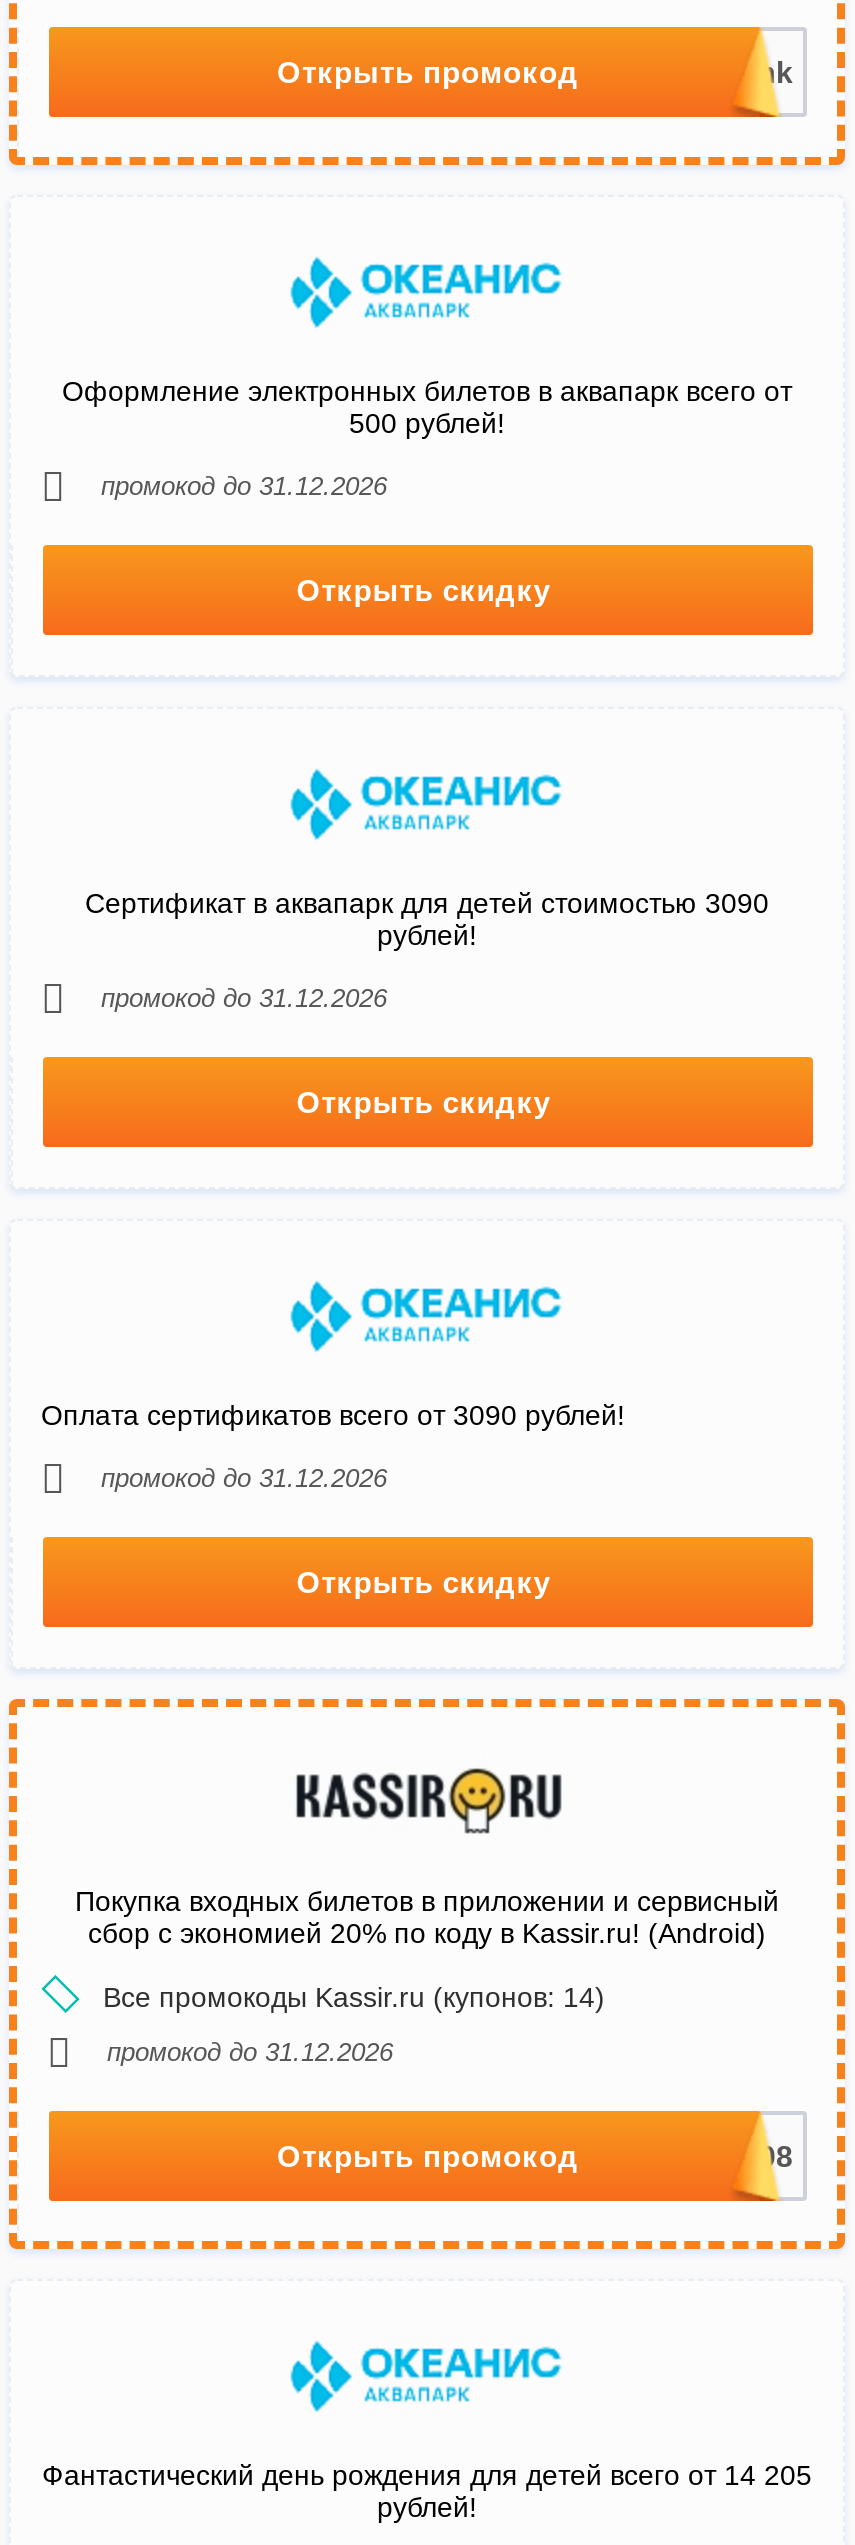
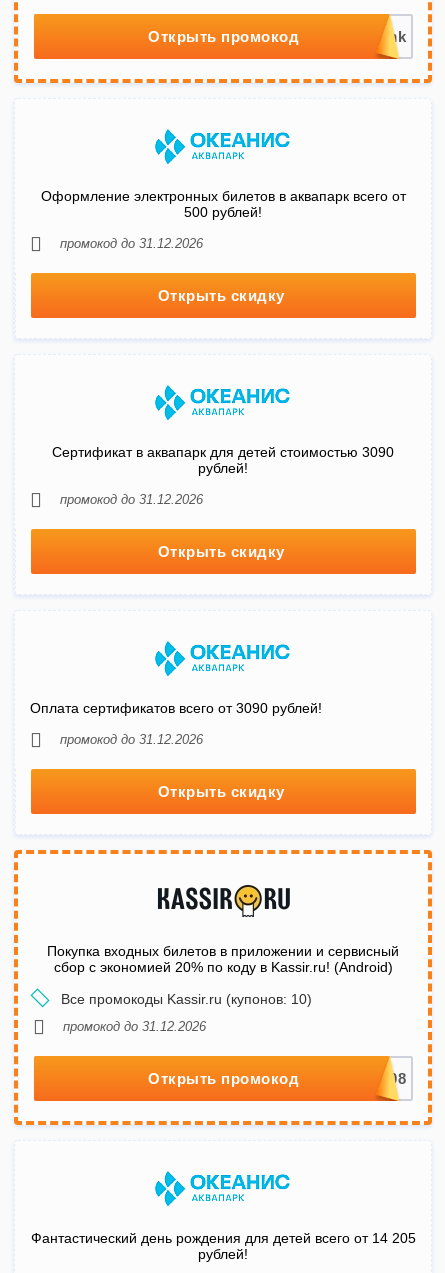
- Все промокоды Kassir.ru (купонов: 14)
+ Все промокоды Kassir.ru (купонов: 10)
